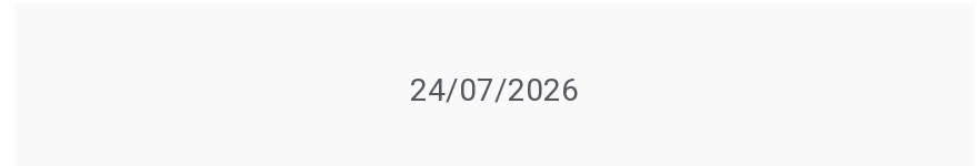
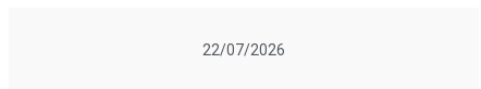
- 24/07/2026
+ 22/07/2026
